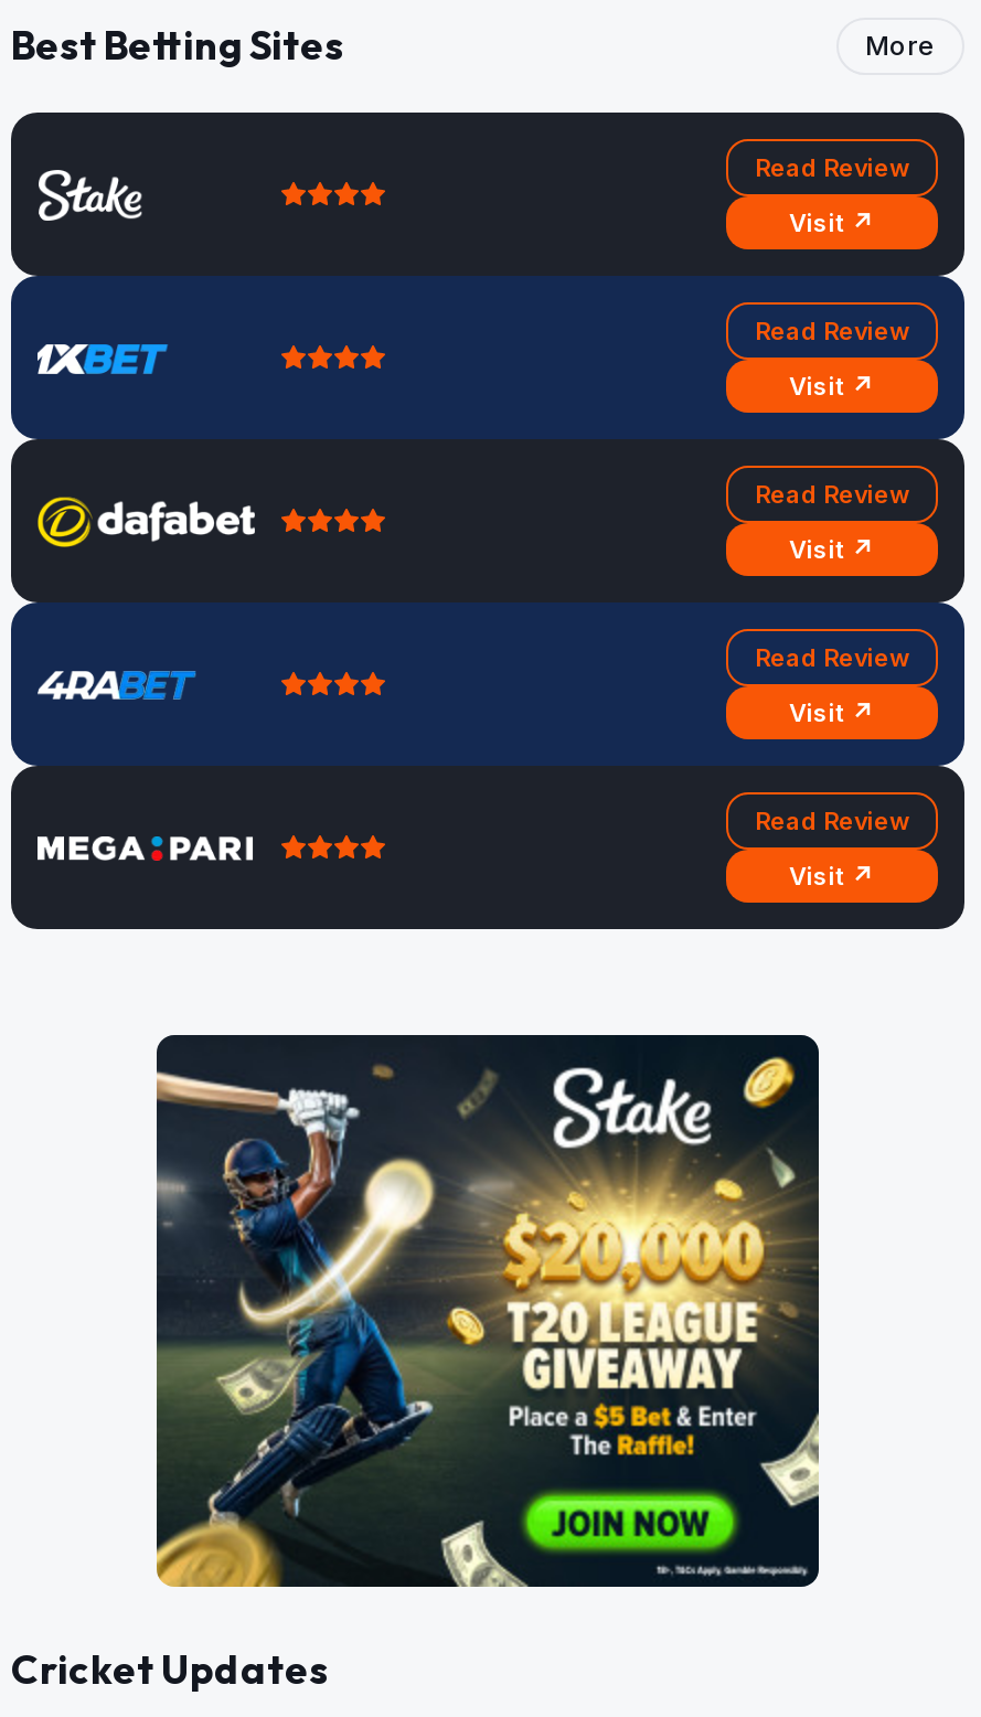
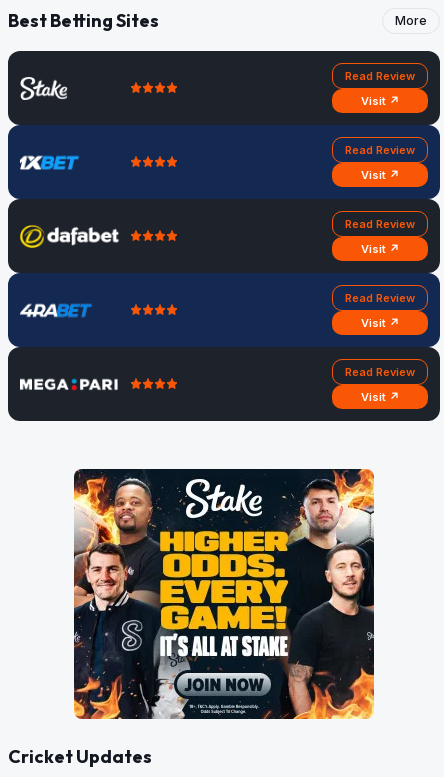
- [image]
+ [image]
